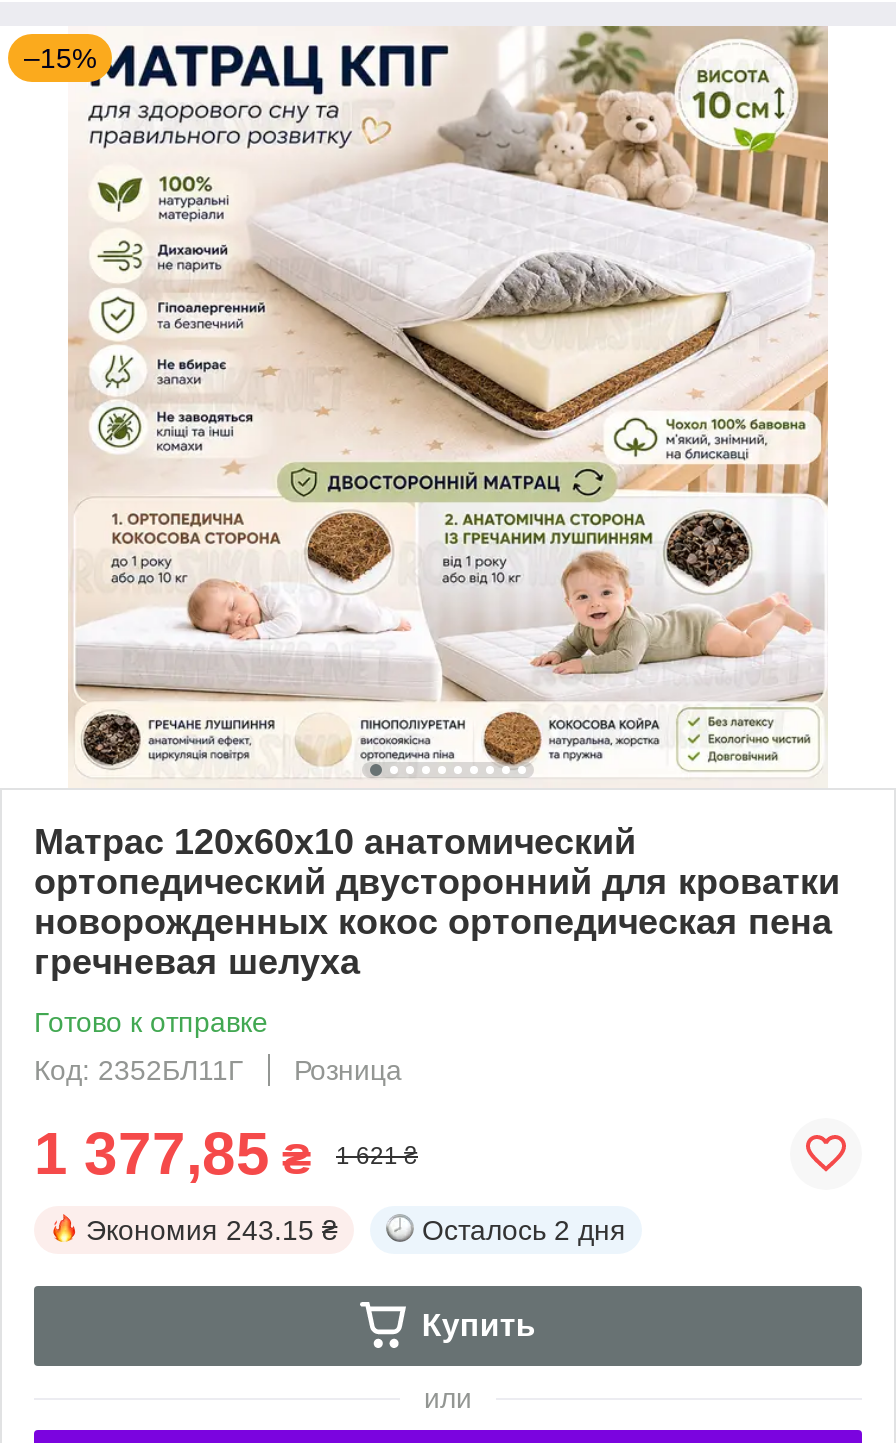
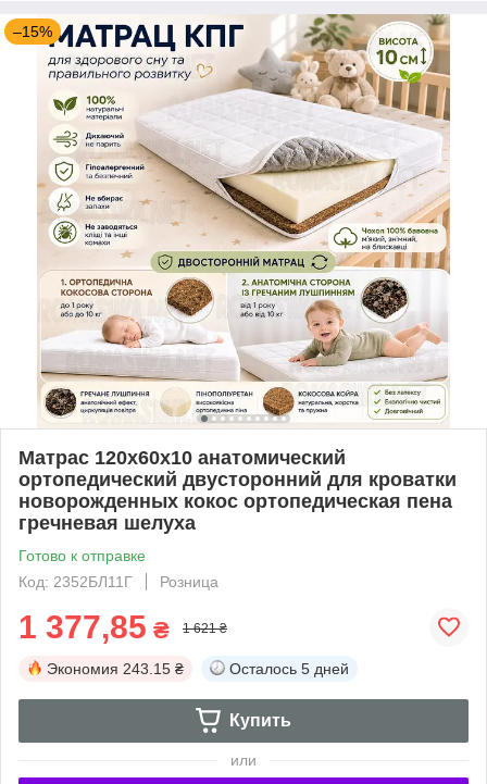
- Осталось 2 дня
+ Осталось 5 дней
